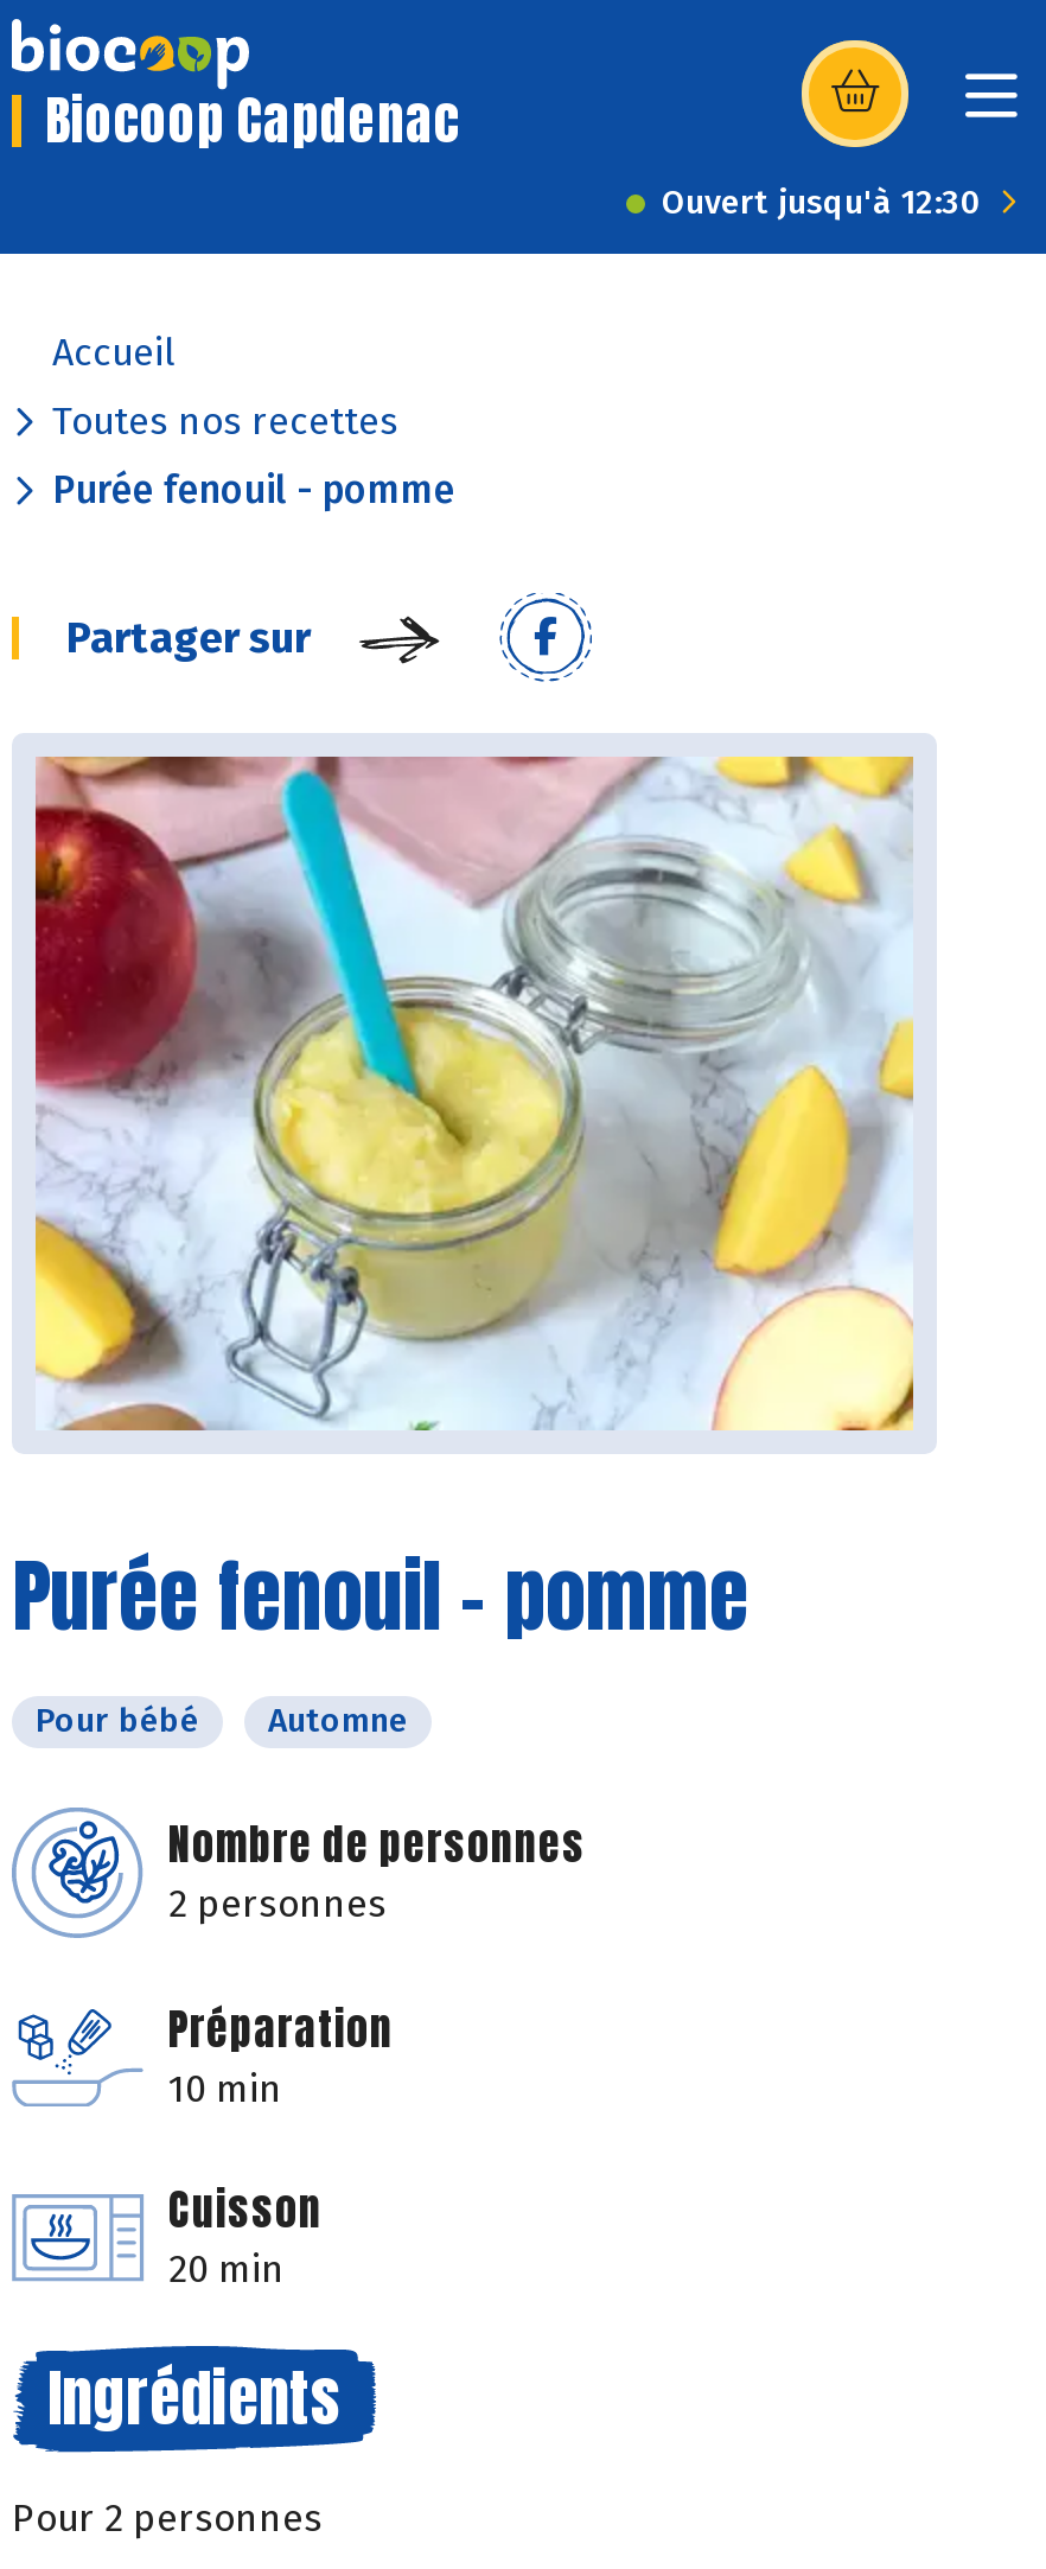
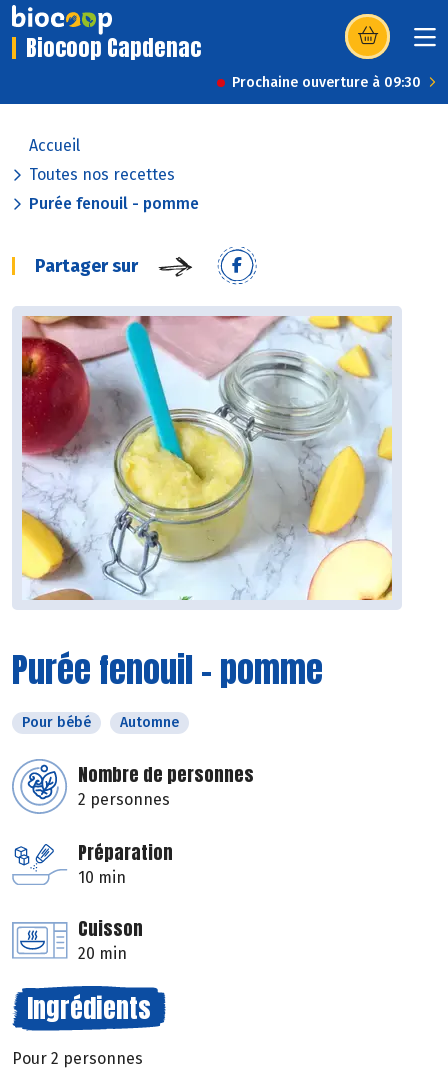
- Ouvert jusqu'à 12:30
+ Prochaine ouverture à 09:30
